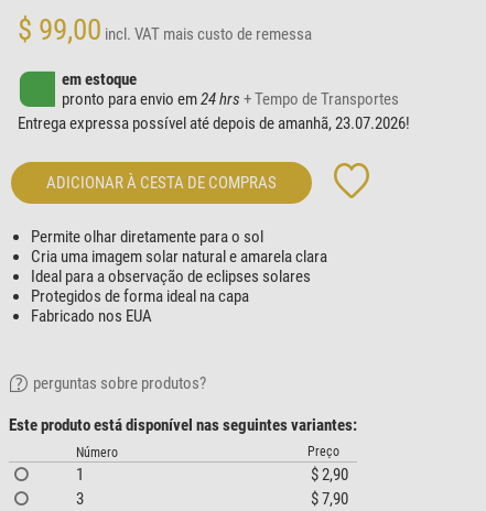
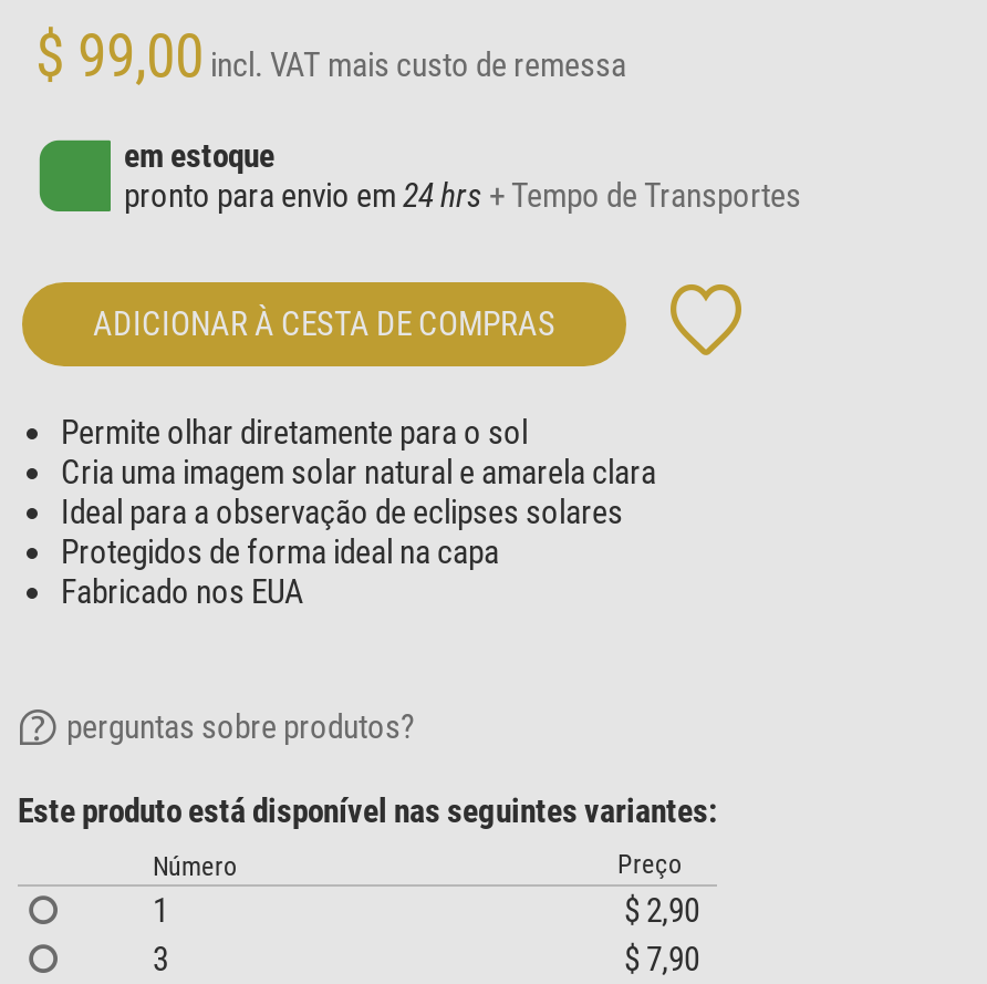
- Entrega expressa possível até depois de amanhã, 23.07.2026!
